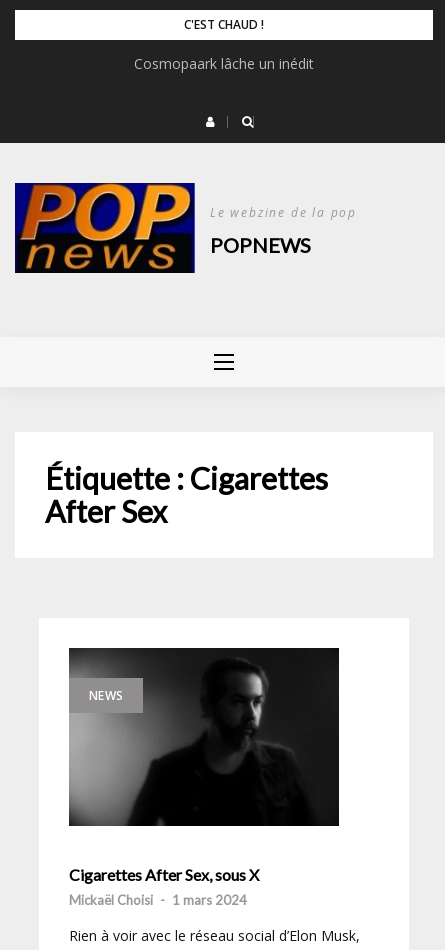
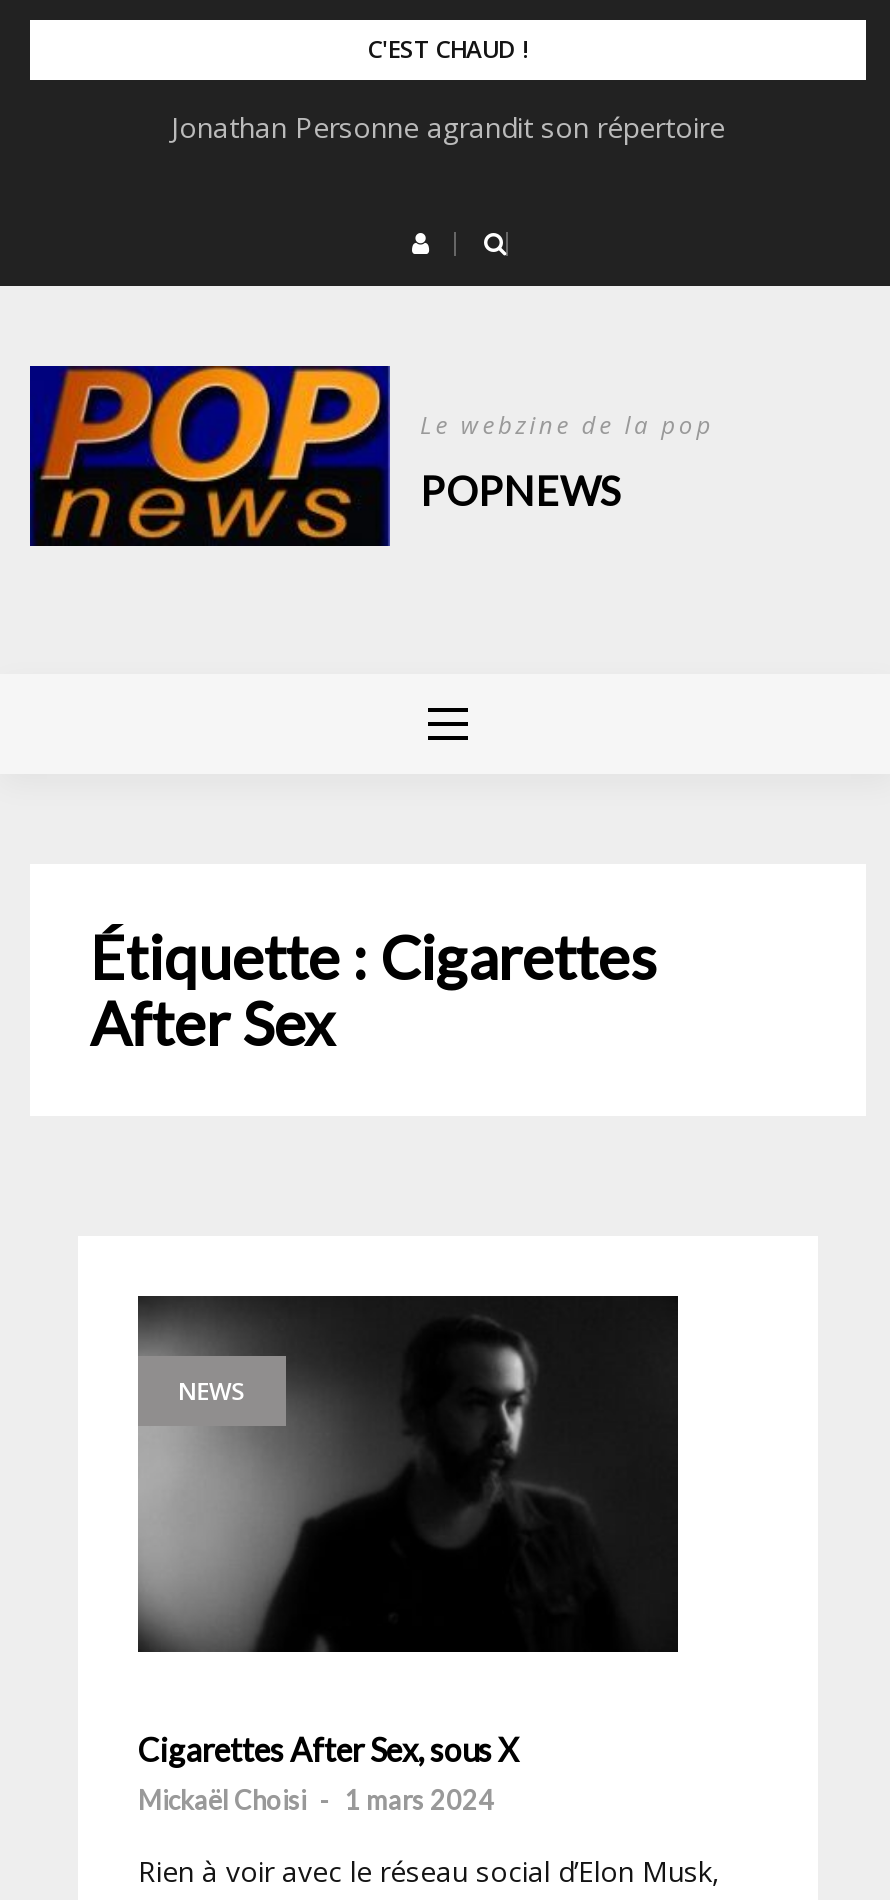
- Cosmopaark lâche un inédit
+ Jonathan Personne agrandit son répertoire
